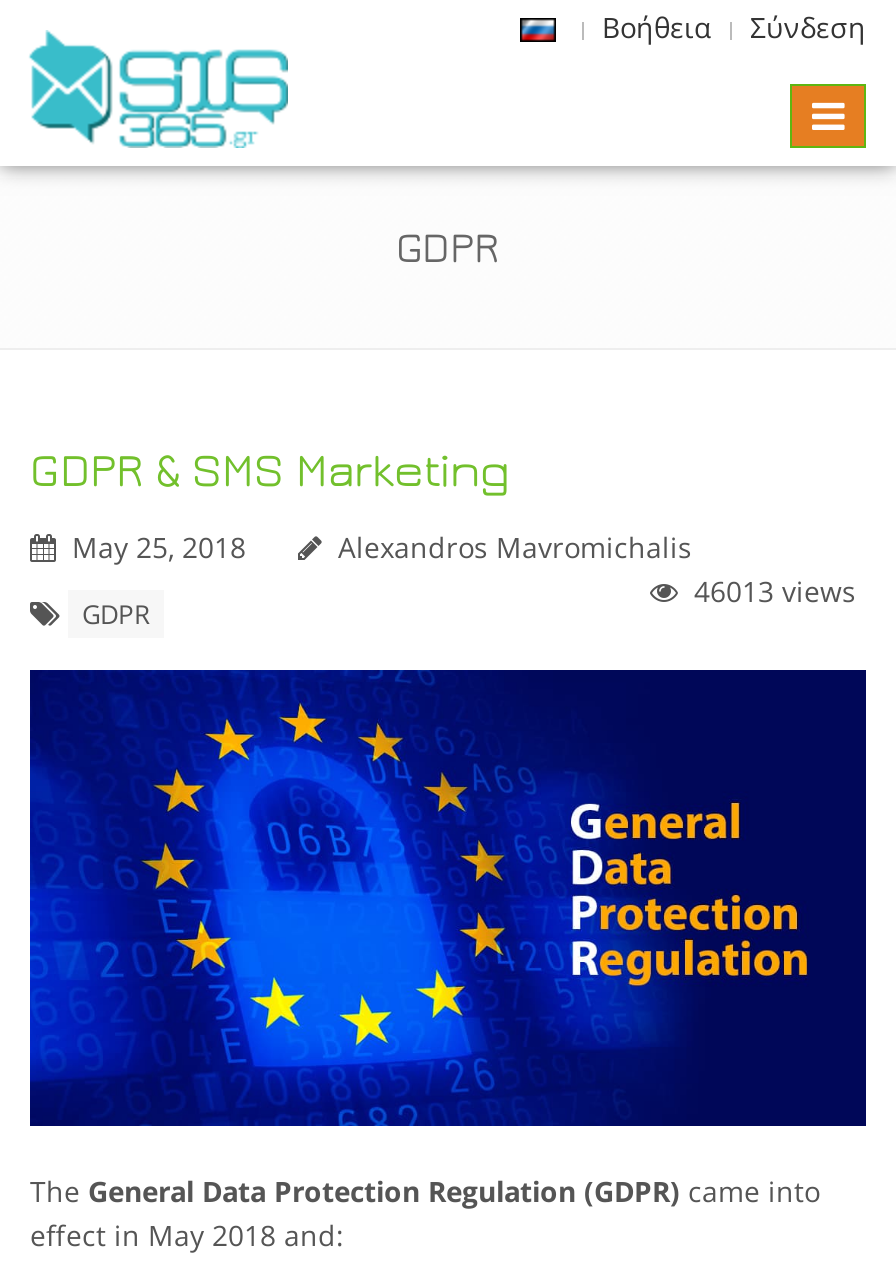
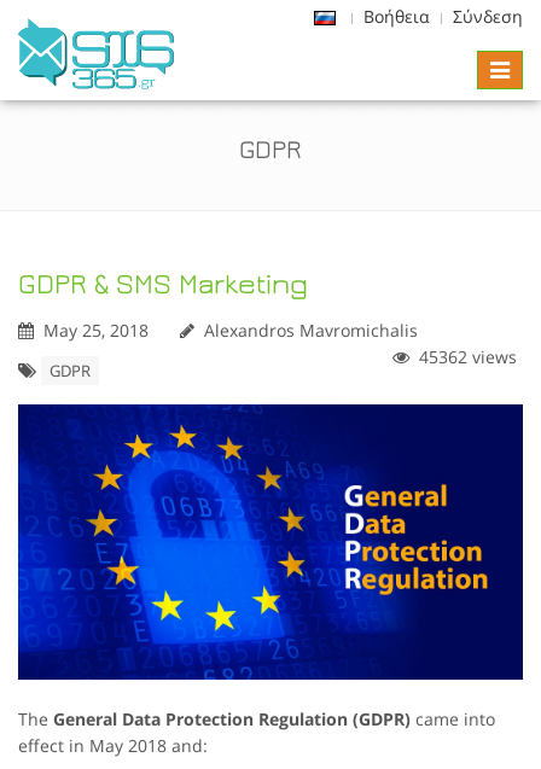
- 46013 views
+ 45362 views
